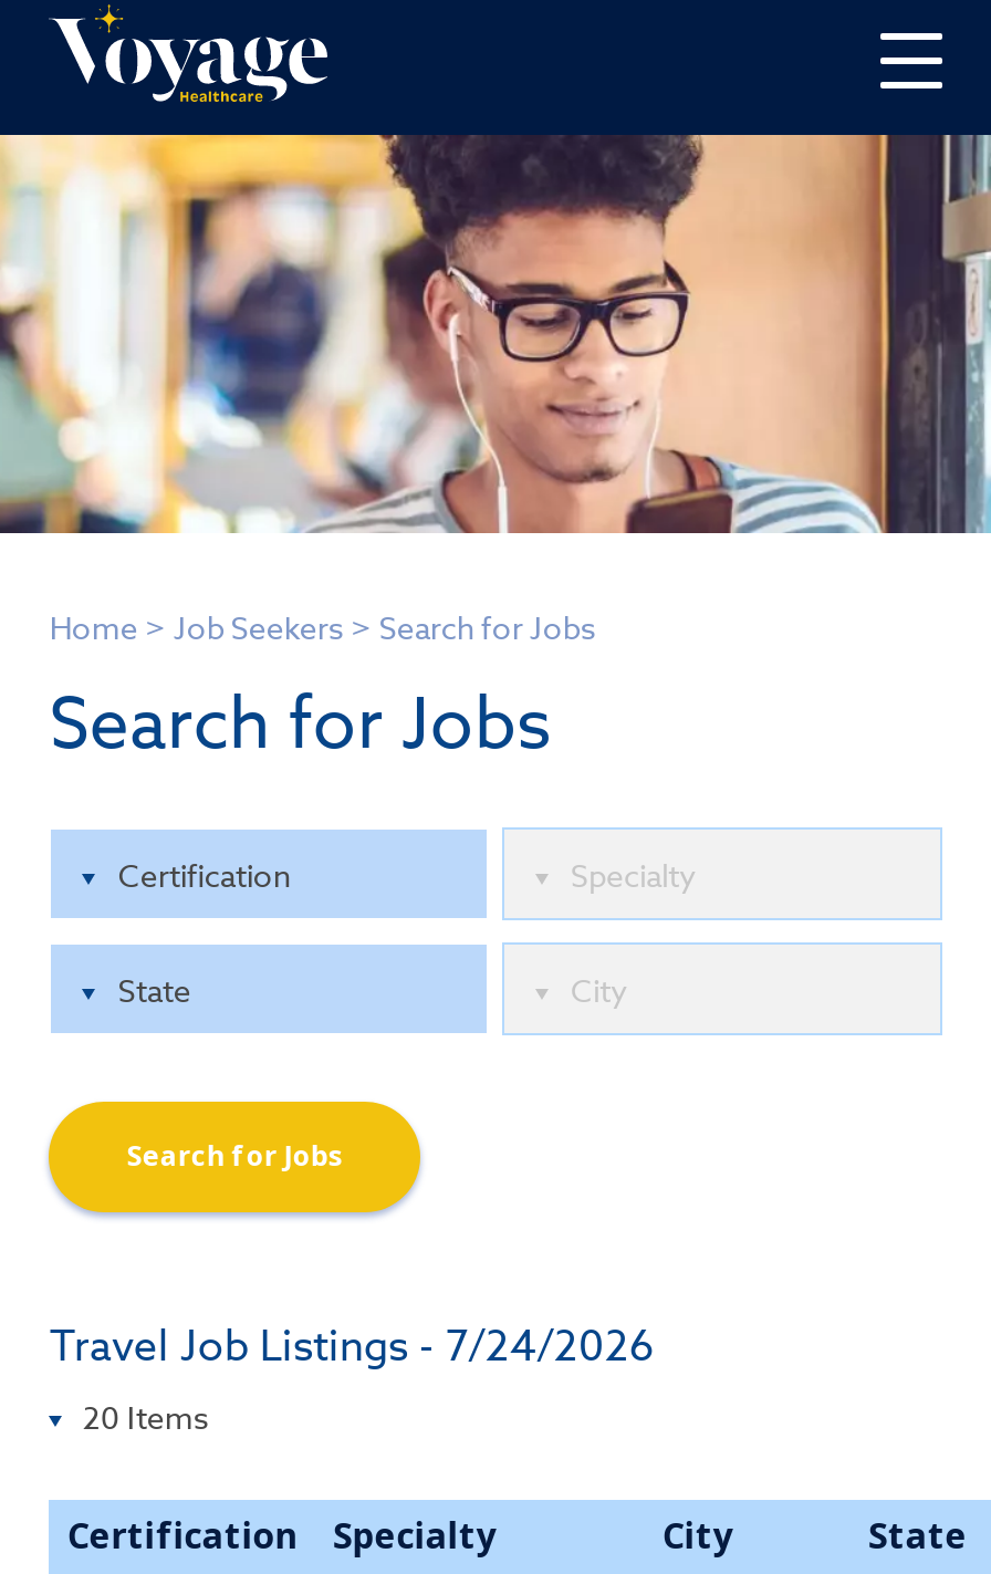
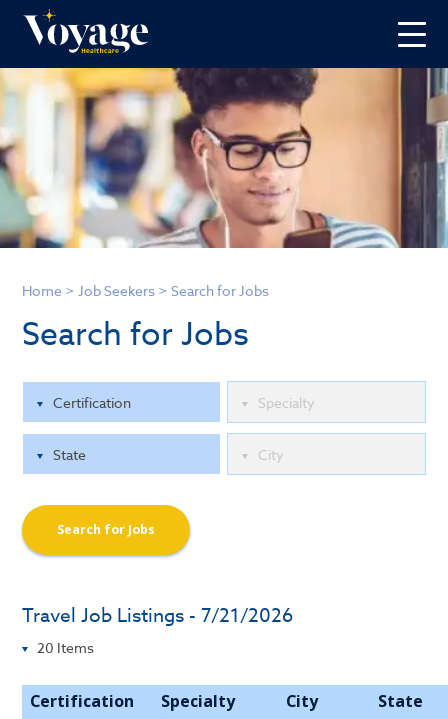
- Travel Job Listings - 7/24/2026
+ Travel Job Listings - 7/21/2026
